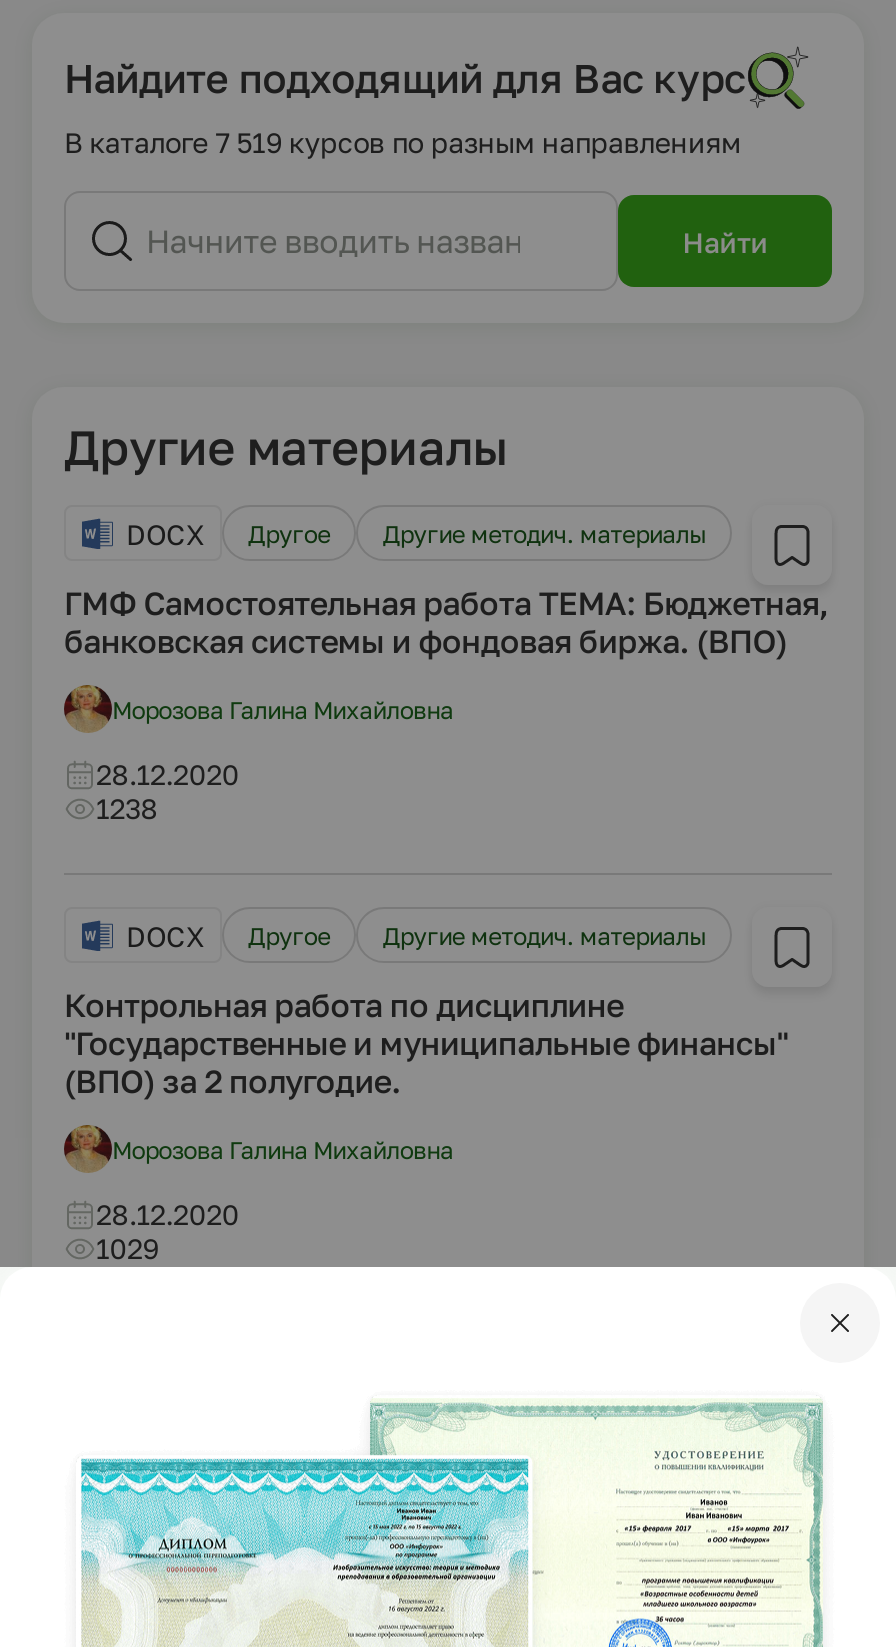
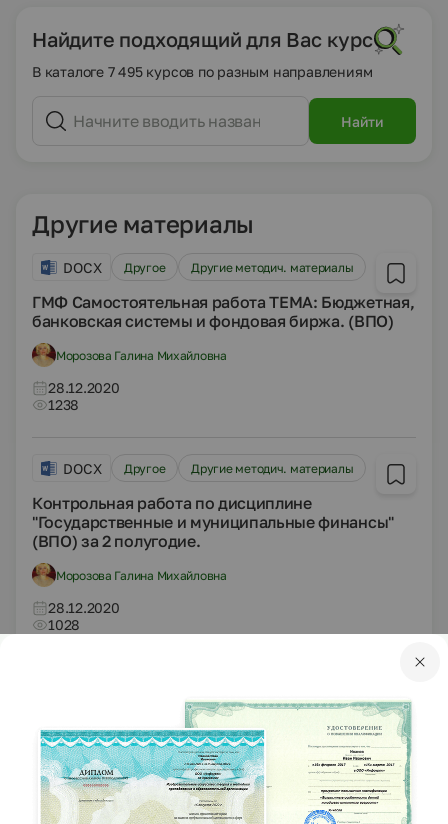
- В каталоге 7 519 курсов по разным направлениям
+ В каталоге 7 495 курсов по разным направлениям

- 1029
+ 1028
